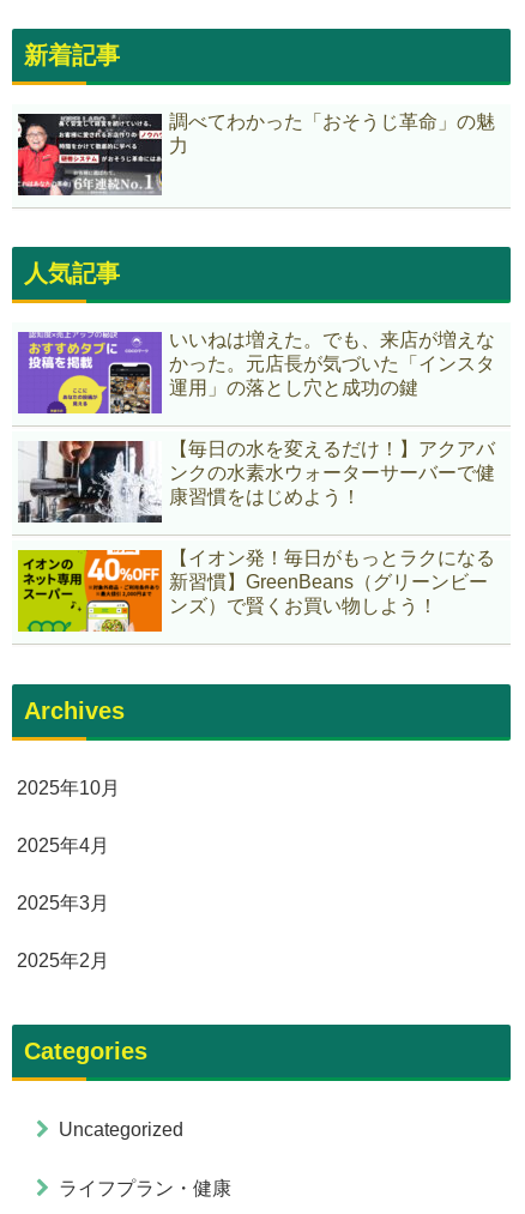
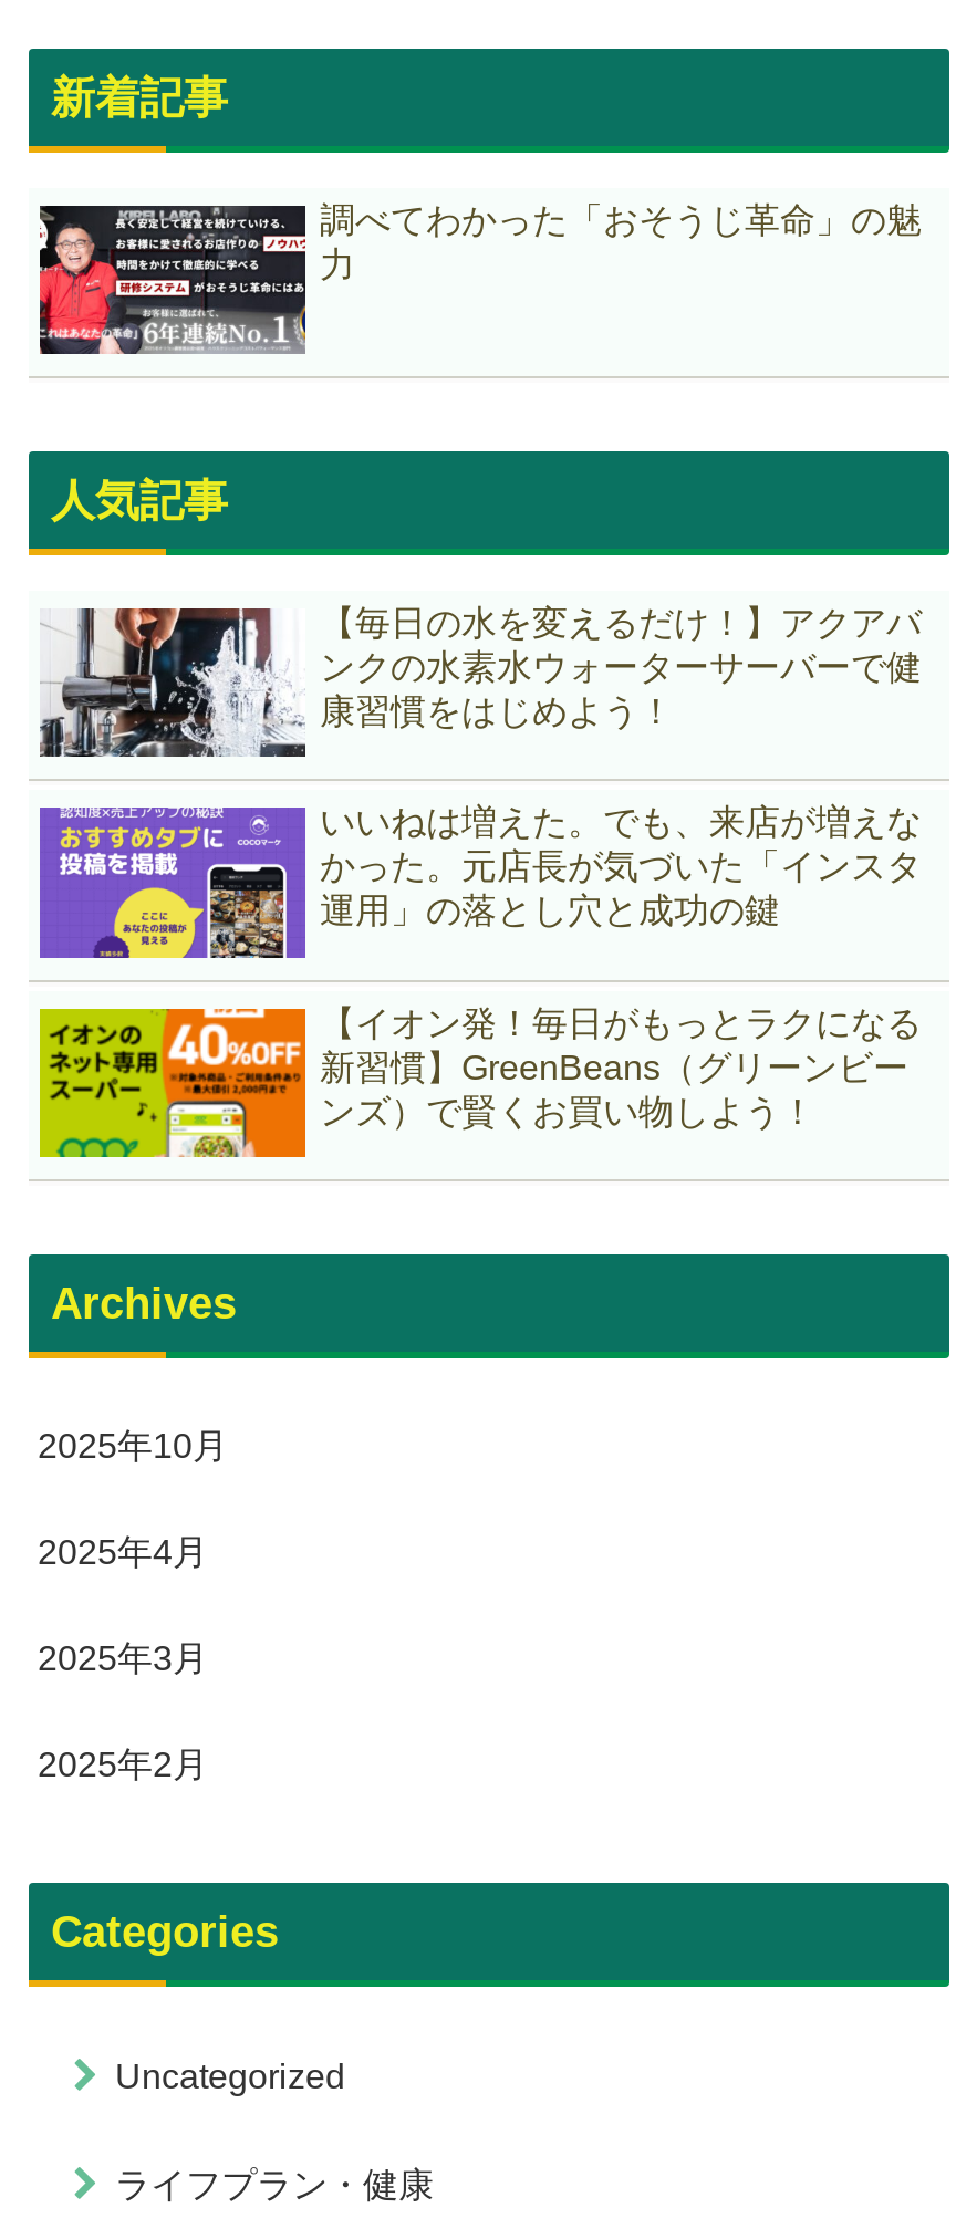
moved down: [image] | いいねは増えた。でも、来店が増えな | かった。元店長が気づいた「インスタ | 運用」の落とし穴と成功の鍵

moved up: [image] | 【毎日の水を変えるだけ！】アクアバ | ンクの水素水ウォーターサーバーで健 | 康習慣をはじめよう！
